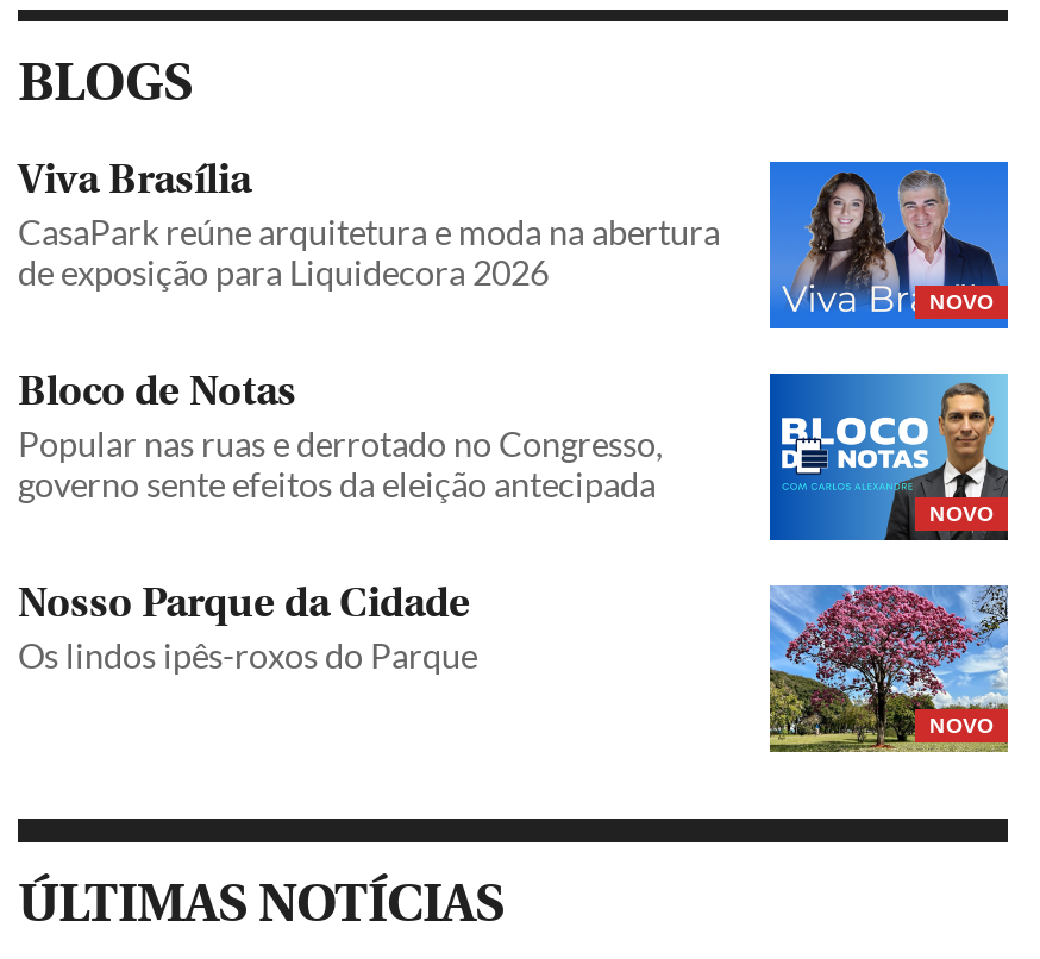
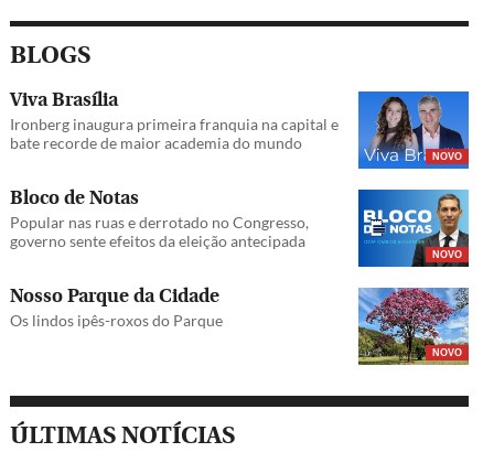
- CasaPark reúne arquitetura e moda na abertura
- de exposição para Liquidecora 2026
+ Ironberg inaugura primeira franquia na capital e
+ bate recorde de maior academia do mundo
